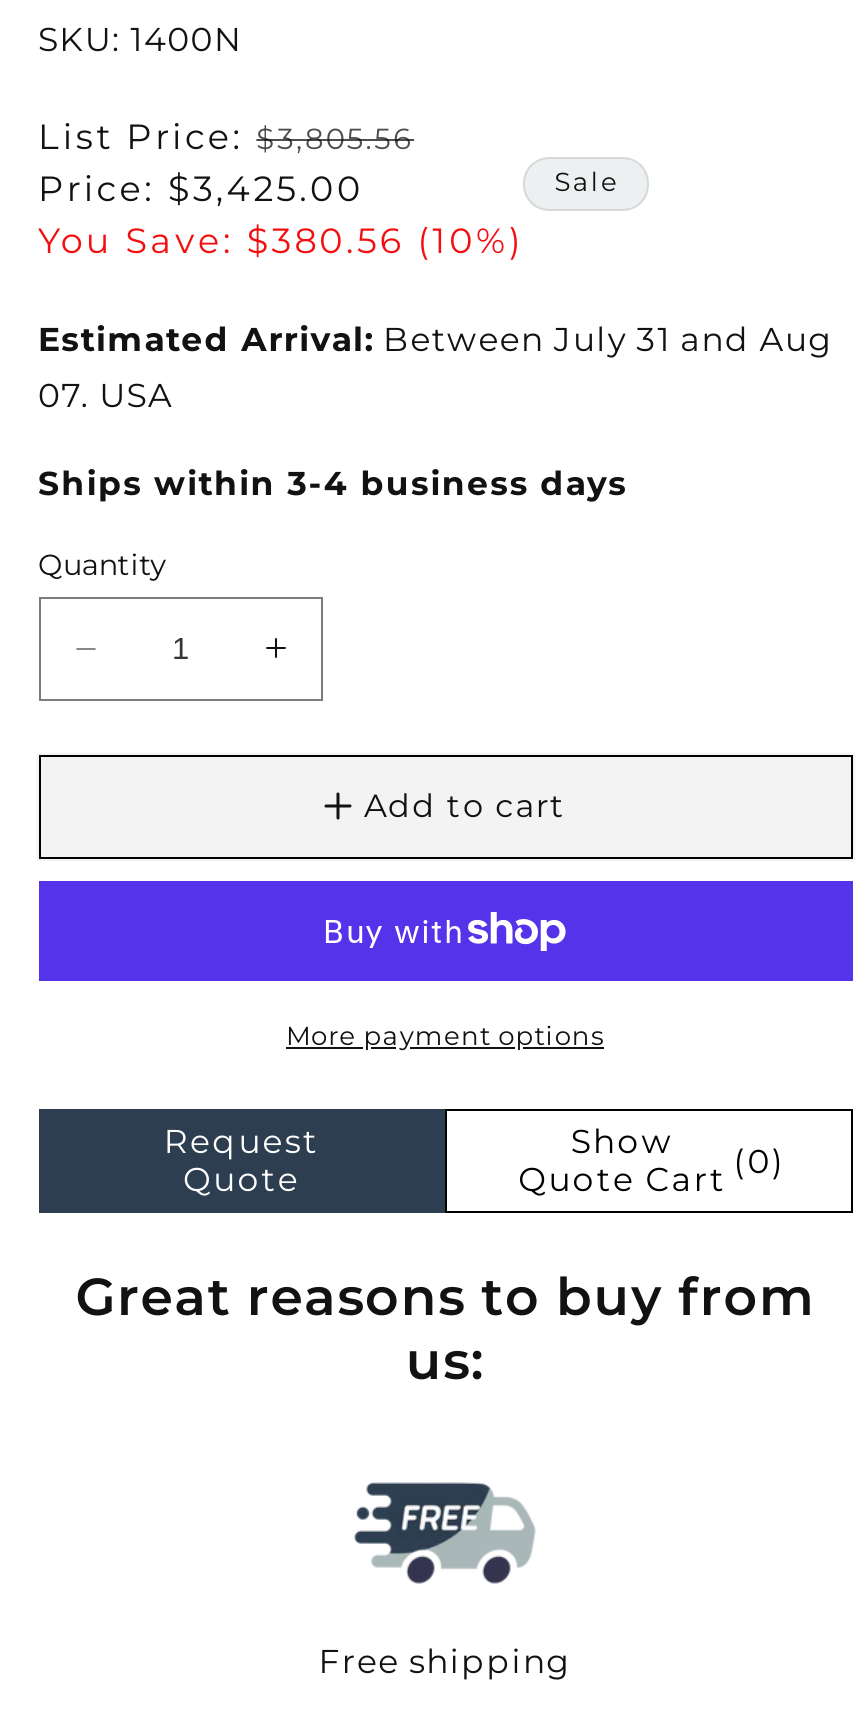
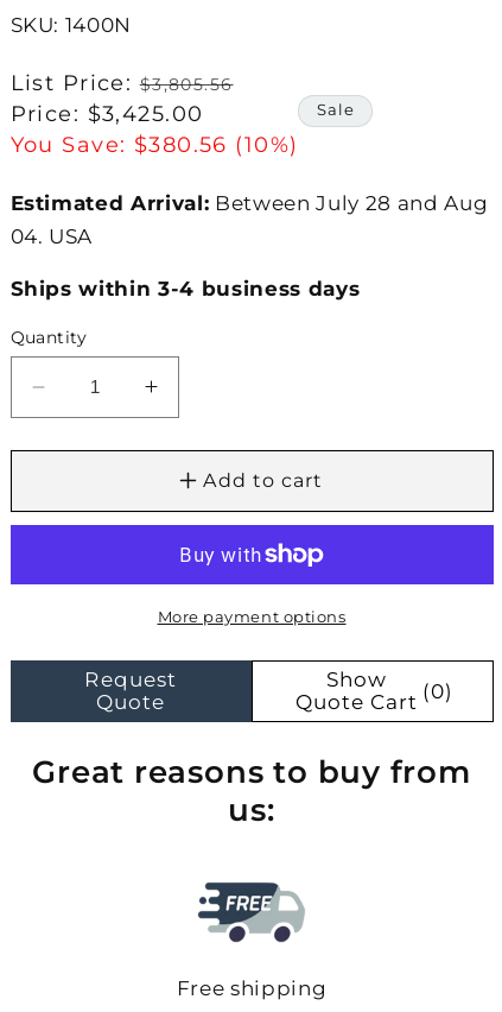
- Estimated Arrival: Between July 31 and Aug
+ Estimated Arrival: Between July 28 and Aug

- 07. USA
+ 04. USA
